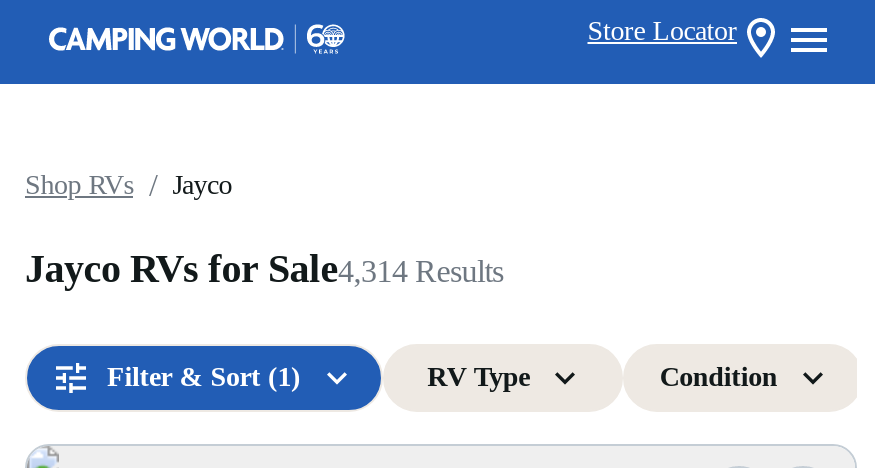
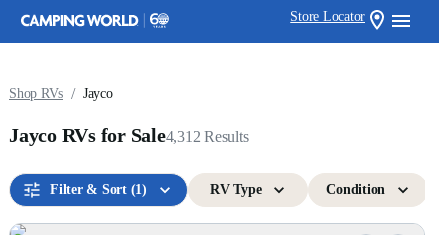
- Jayco RVs for Sale4,314 Results
+ Jayco RVs for Sale4,312 Results
